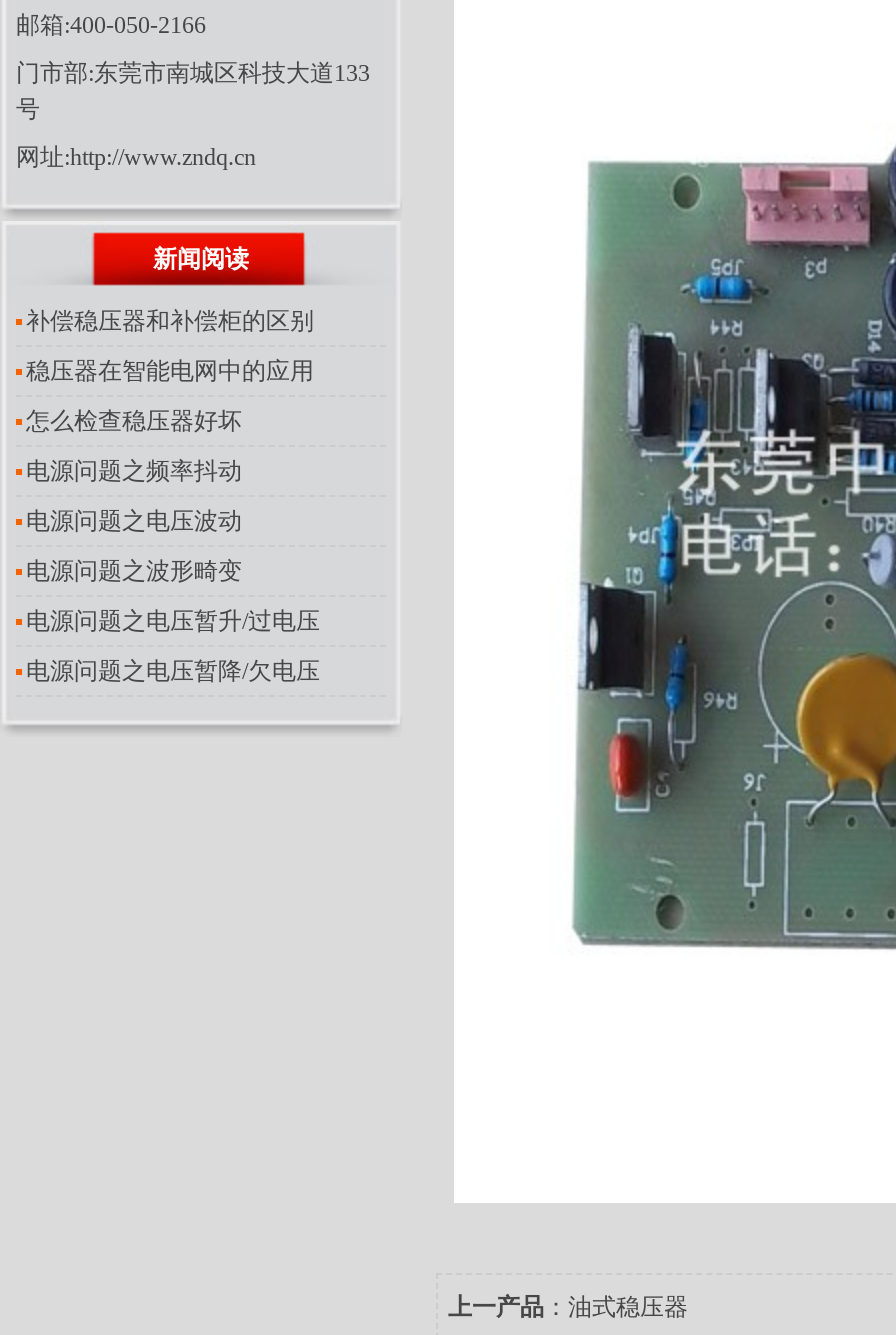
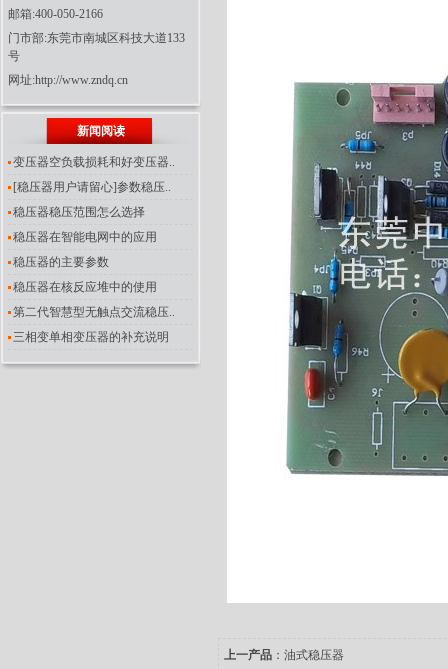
- 补偿稳压器和补偿柜的区别
+ 变压器空负载损耗和好变压器..
+ [稳压器用户请留心]参数稳压..
+ 稳压器稳压范围怎么选择

moved down: 稳压器在智能电网中的应用

- 怎么检查稳压器好坏
- 电源问题之频率抖动
- 电源问题之电压波动
- 电源问题之波形畸变
- 电源问题之电压暂升/过电压
- 电源问题之电压暂降/欠电压
+ 稳压器的主要参数
+ 稳压器在核反应堆中的使用
+ 第二代智慧型无触点交流稳压..
+ 三相变单相变压器的补充说明
